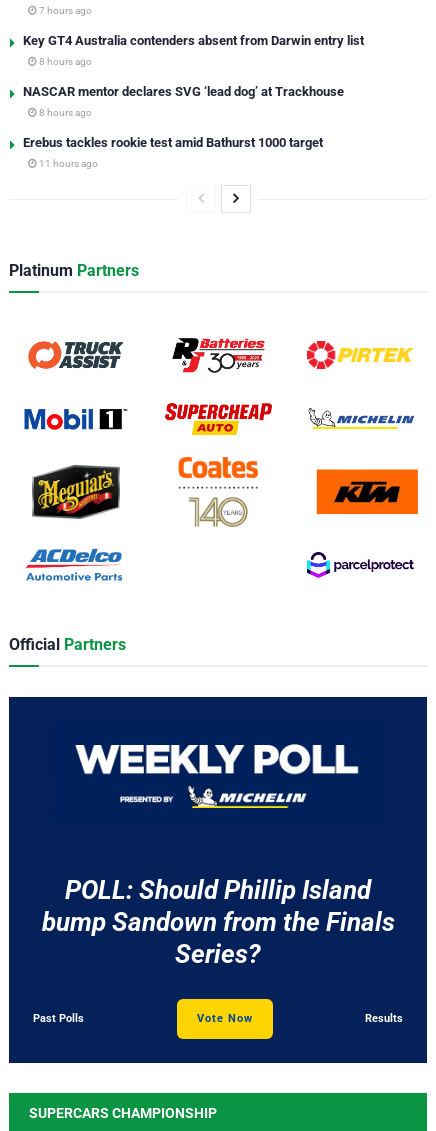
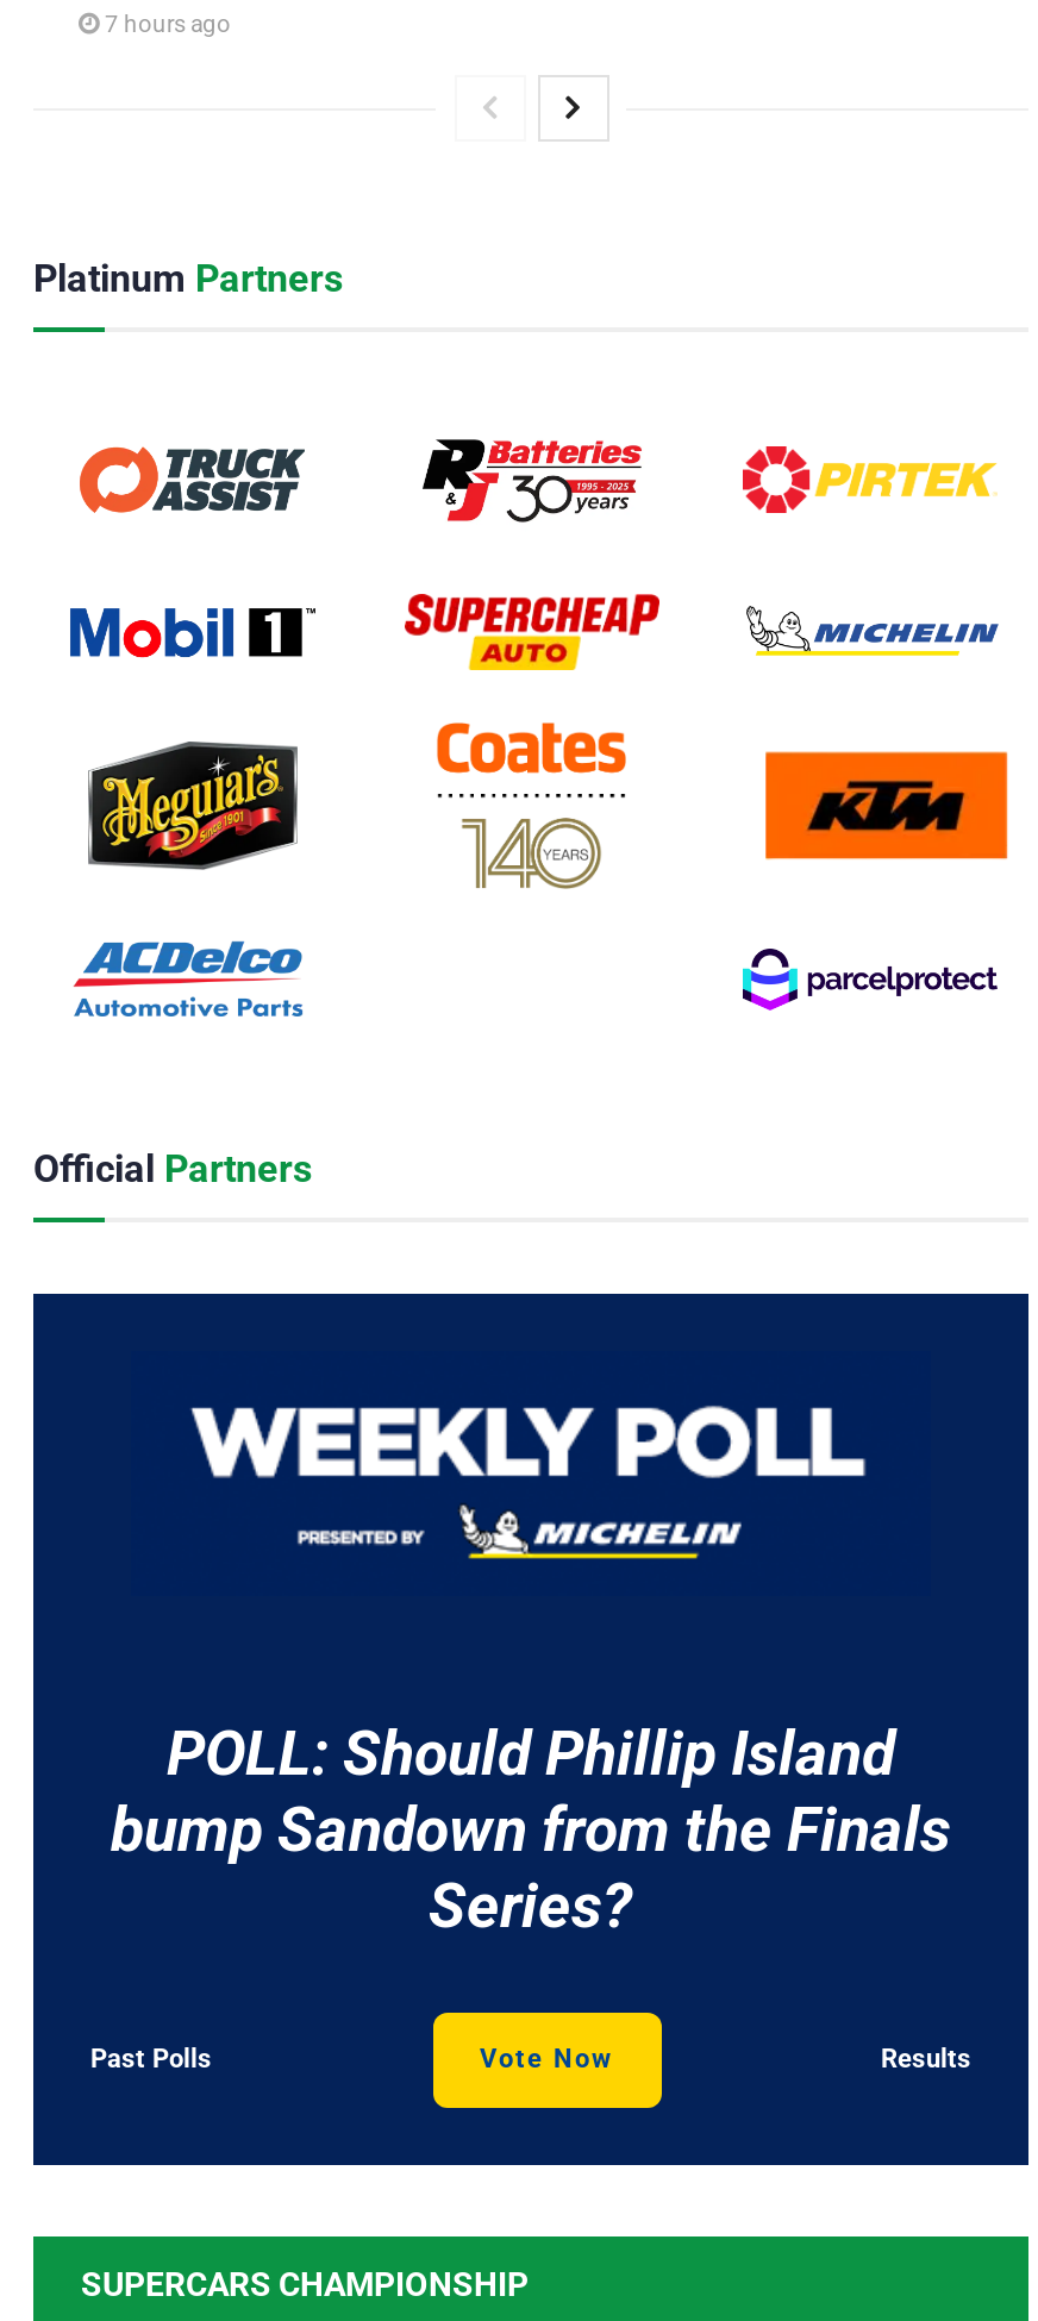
- Key GT4 Australia contenders absent from Darwin entry list
- 8 hours ago
- NASCAR mentor declares SVG ‘lead dog’ at Trackhouse
- 8 hours ago
- Erebus tackles rookie test amid Bathurst 1000 target
- 11 hours ago
